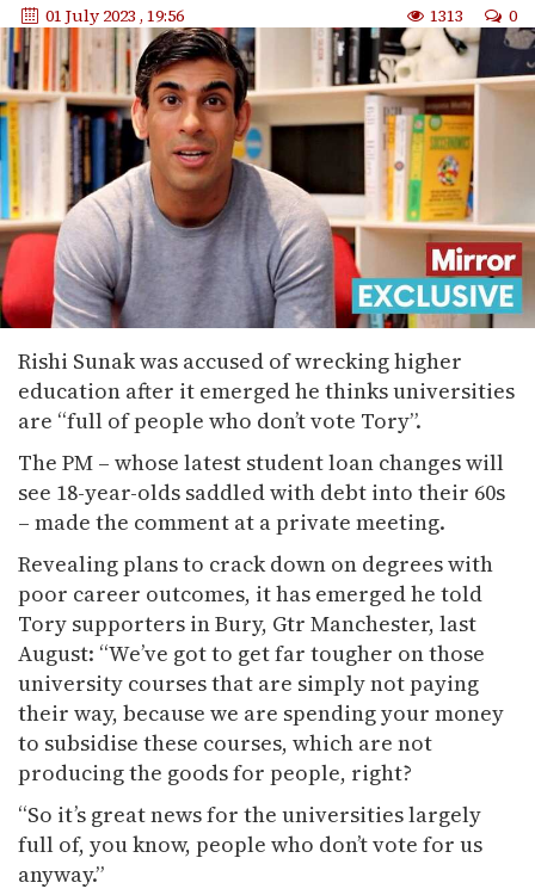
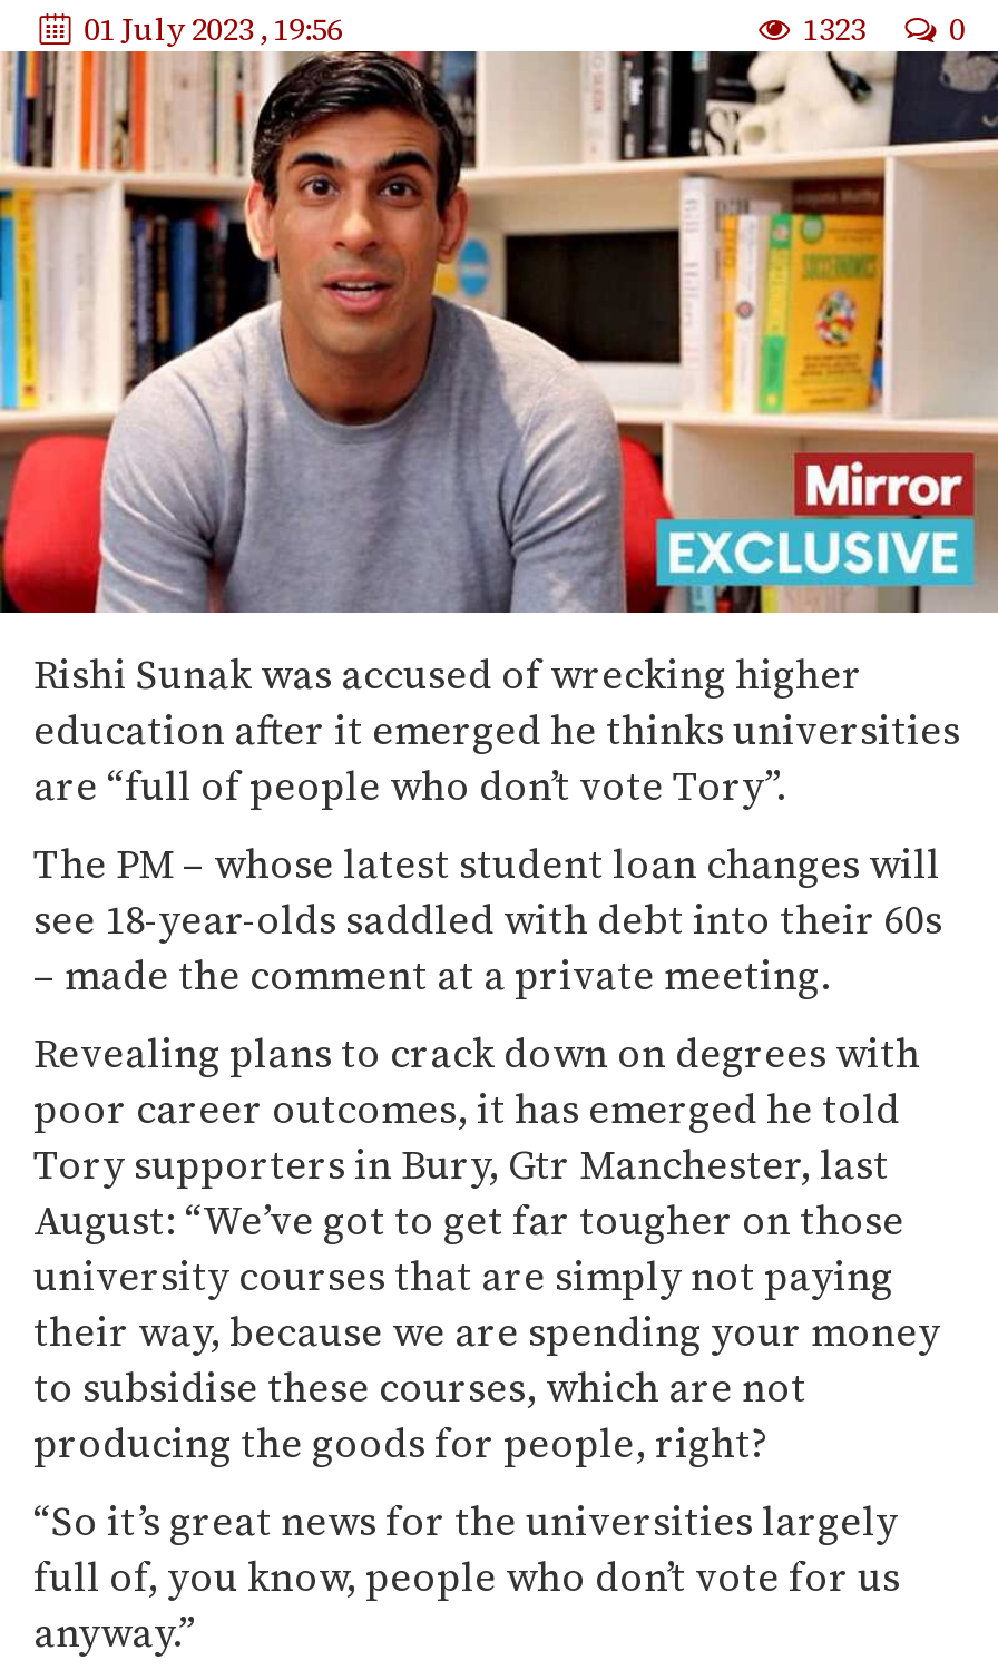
- 1313
+ 1323
